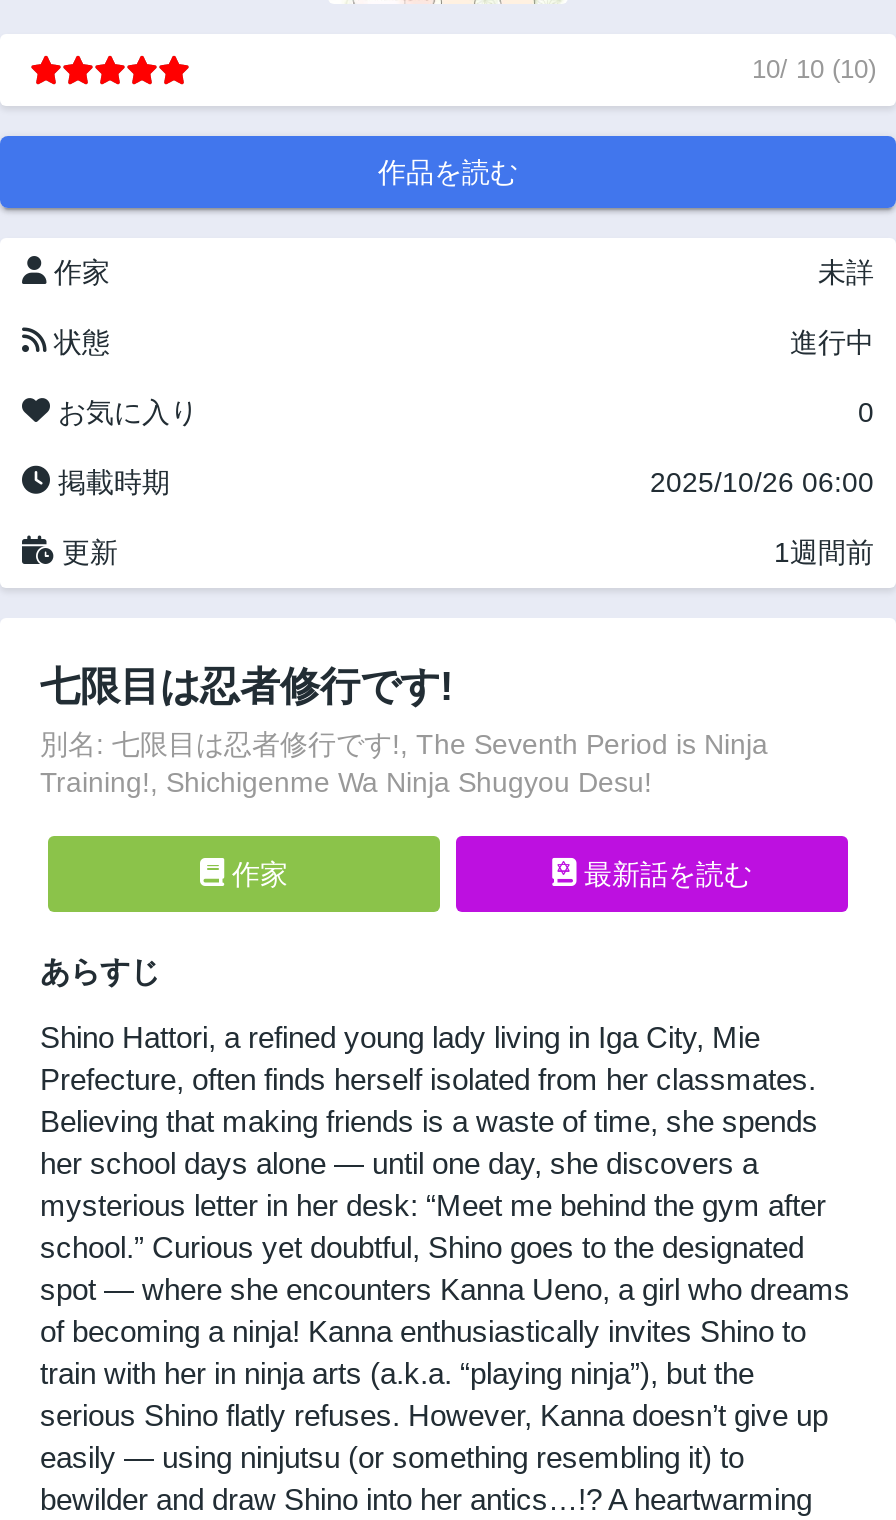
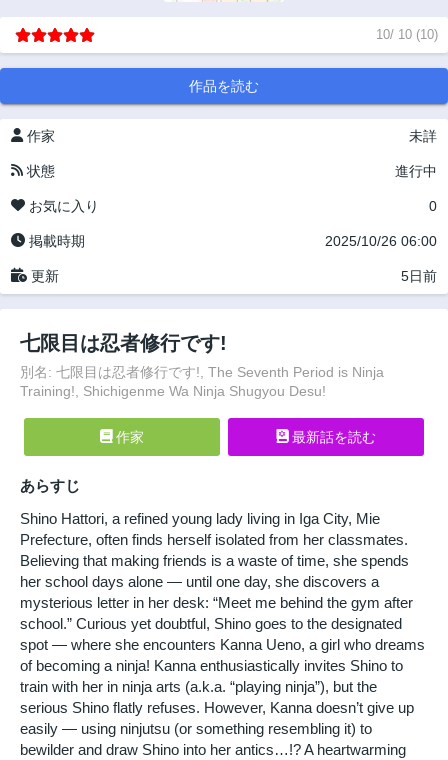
- 1週間前
+ 5日前
